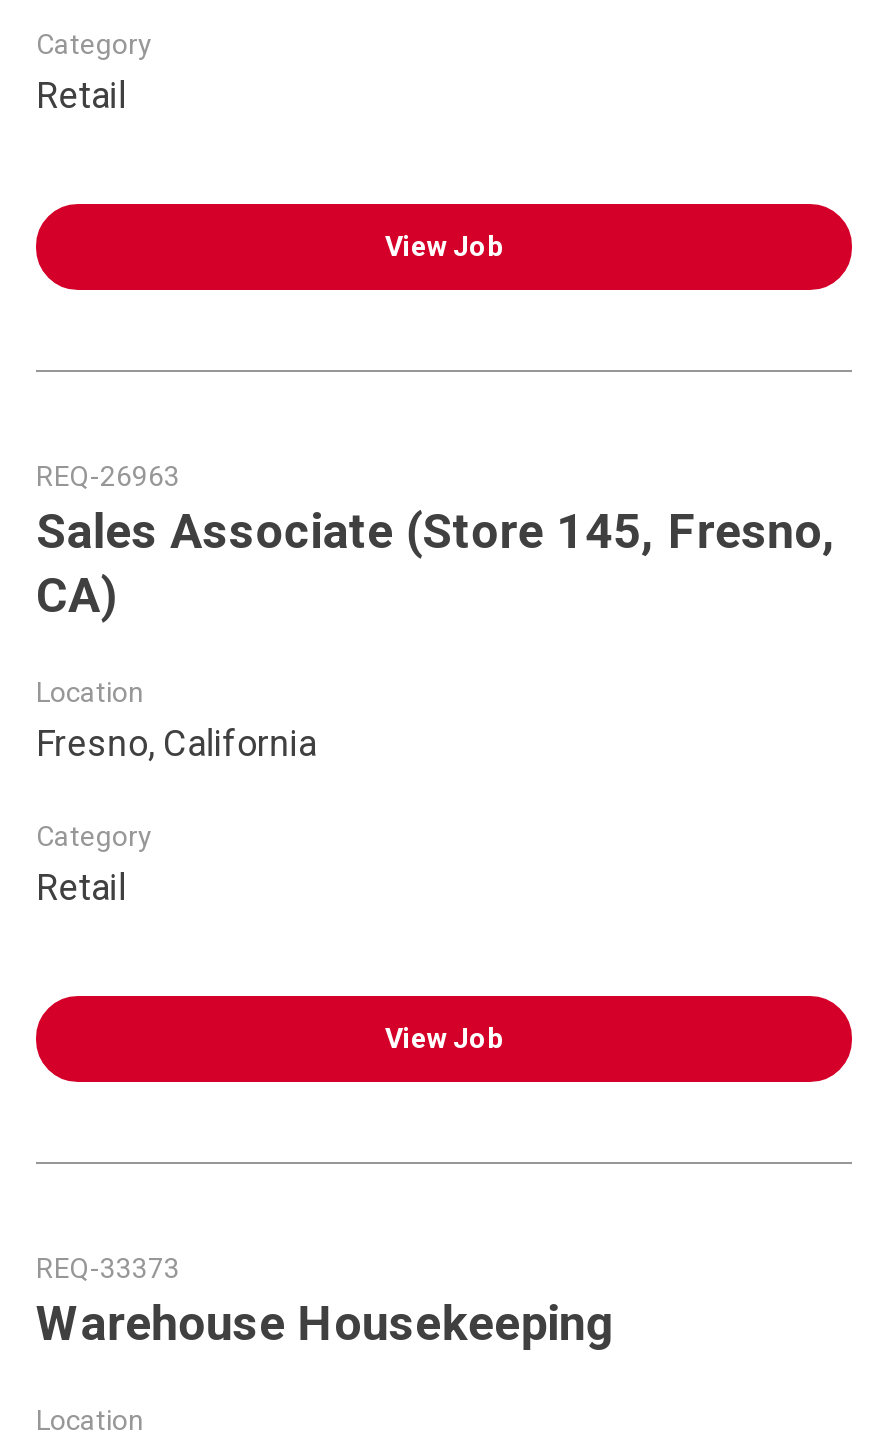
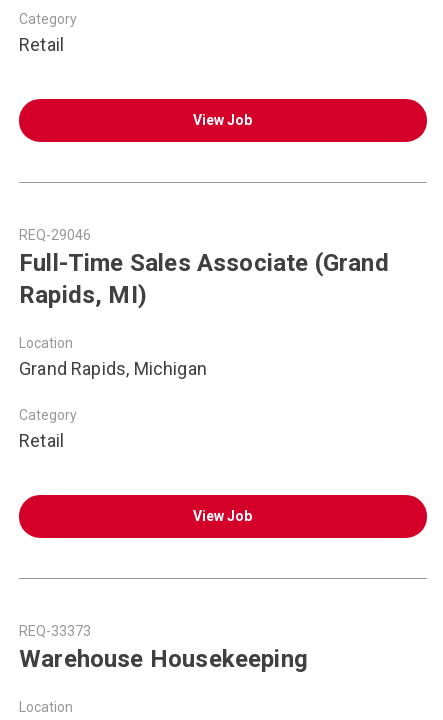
- REQ-26963
- Sales Associate (Store 145, Fresno,
- CA)
+ REQ-29046
+ Full-Time Sales Associate (Grand
+ Rapids, MI)

- Fresno, California
+ Grand Rapids, Michigan
